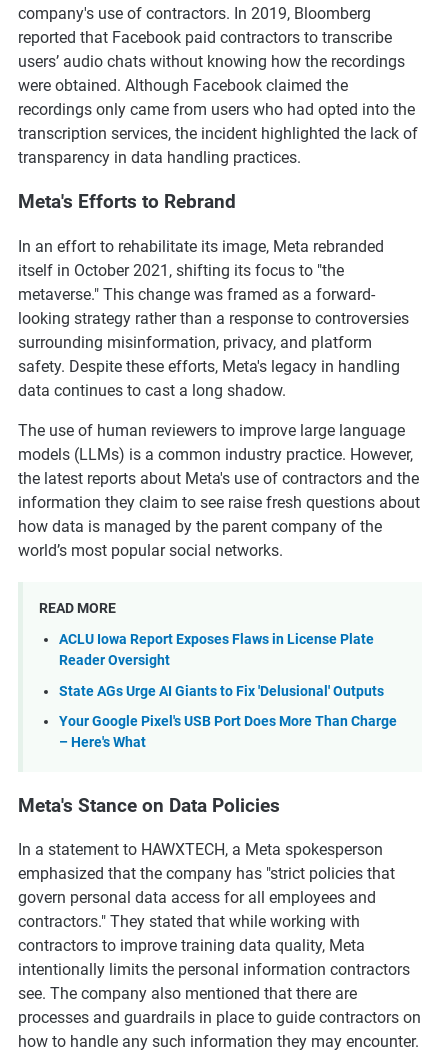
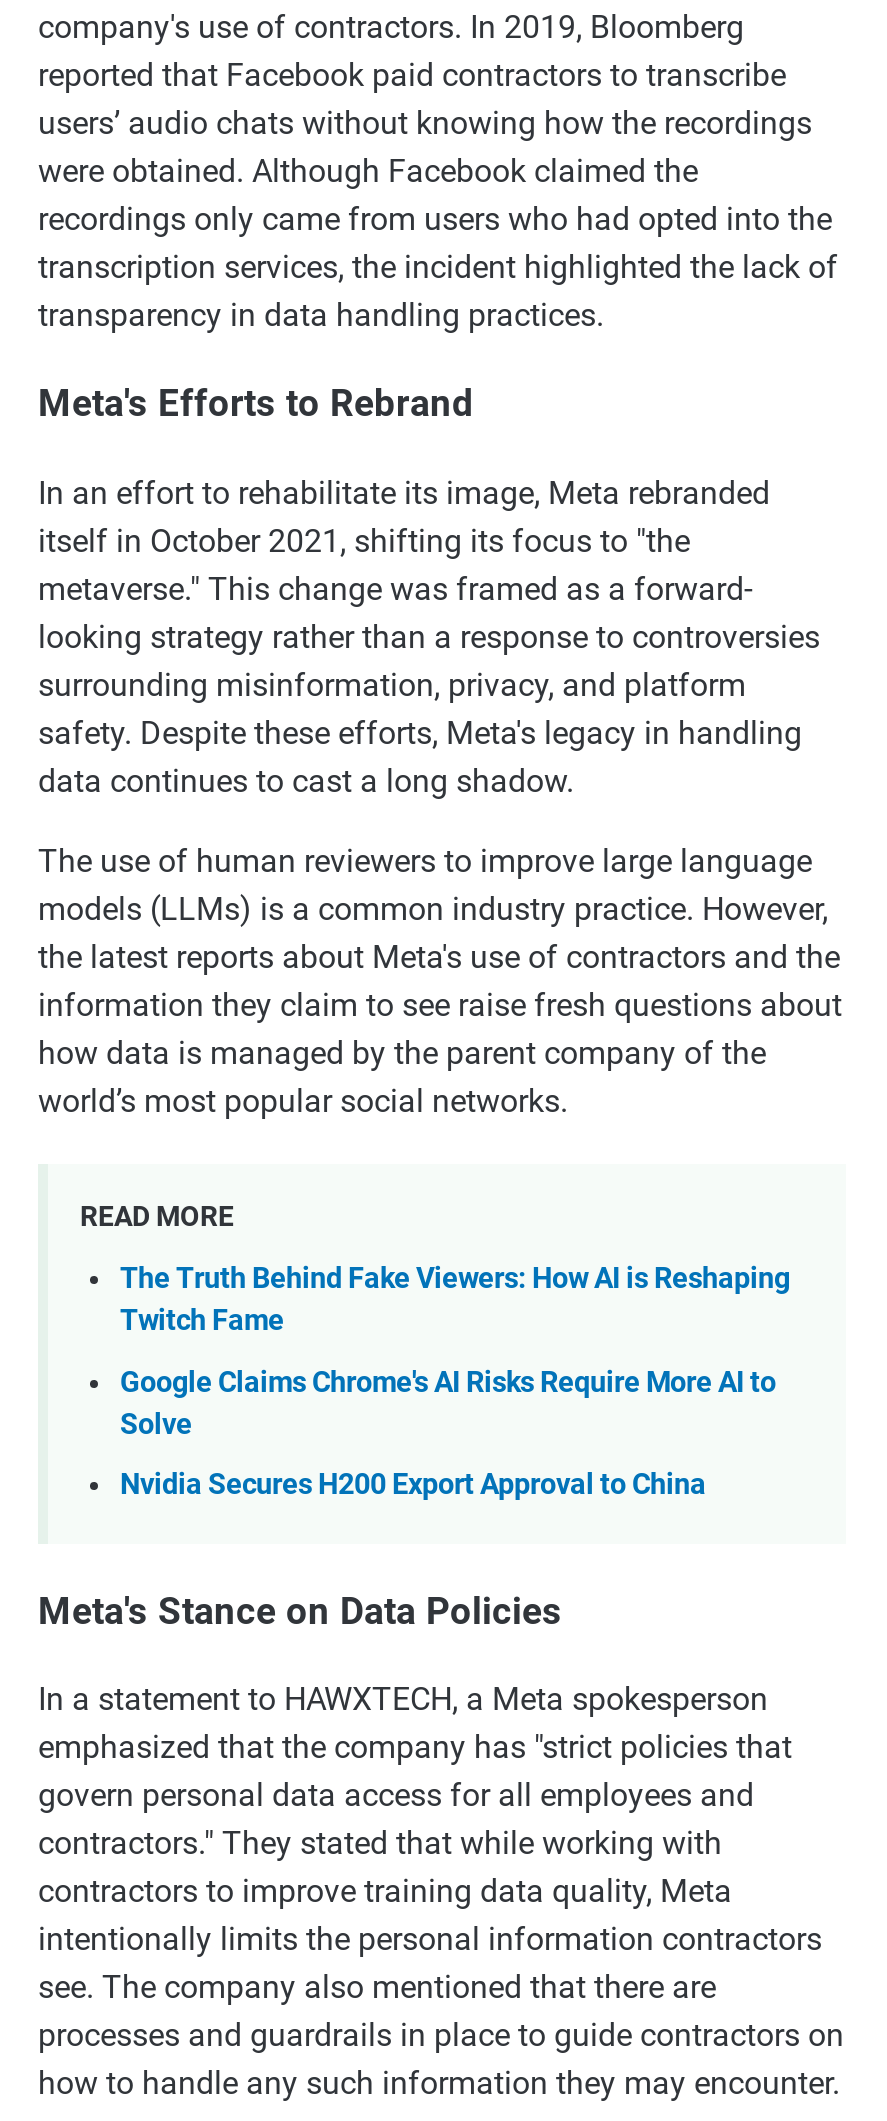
- ACLU Iowa Report Exposes Flaws in License Plate
- Reader Oversight
+ The Truth Behind Fake Viewers: How AI is Reshaping
+ Twitch Fame

- State AGs Urge AI Giants to Fix 'Delusional' Outputs
+ Google Claims Chrome's AI Risks Require More AI to
+ Solve

- Your Google Pixel's USB Port Does More Than Charge
- – Here's What
+ Nvidia Secures H200 Export Approval to China
